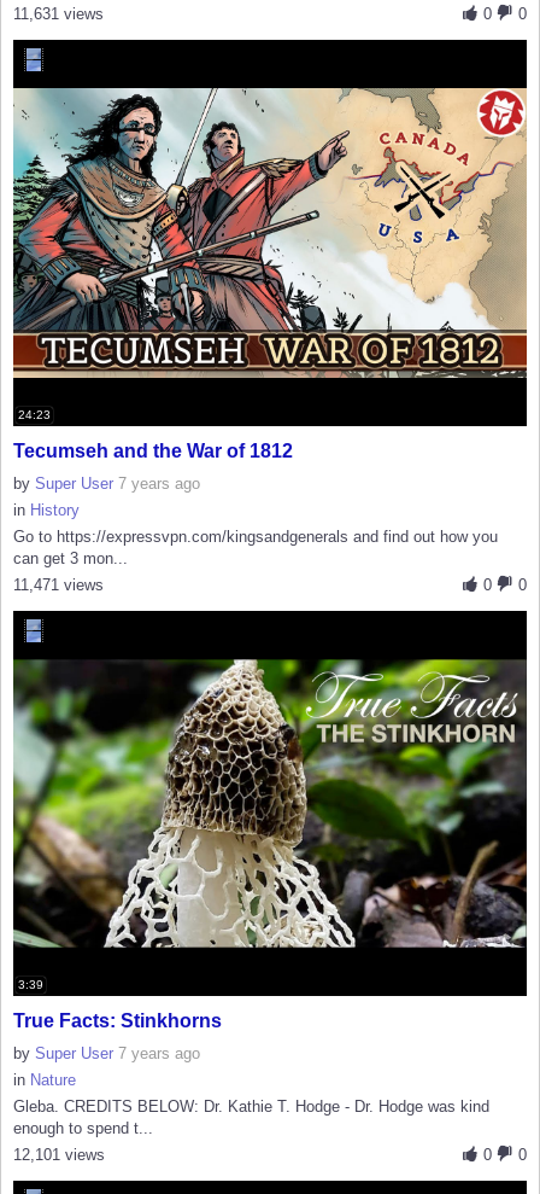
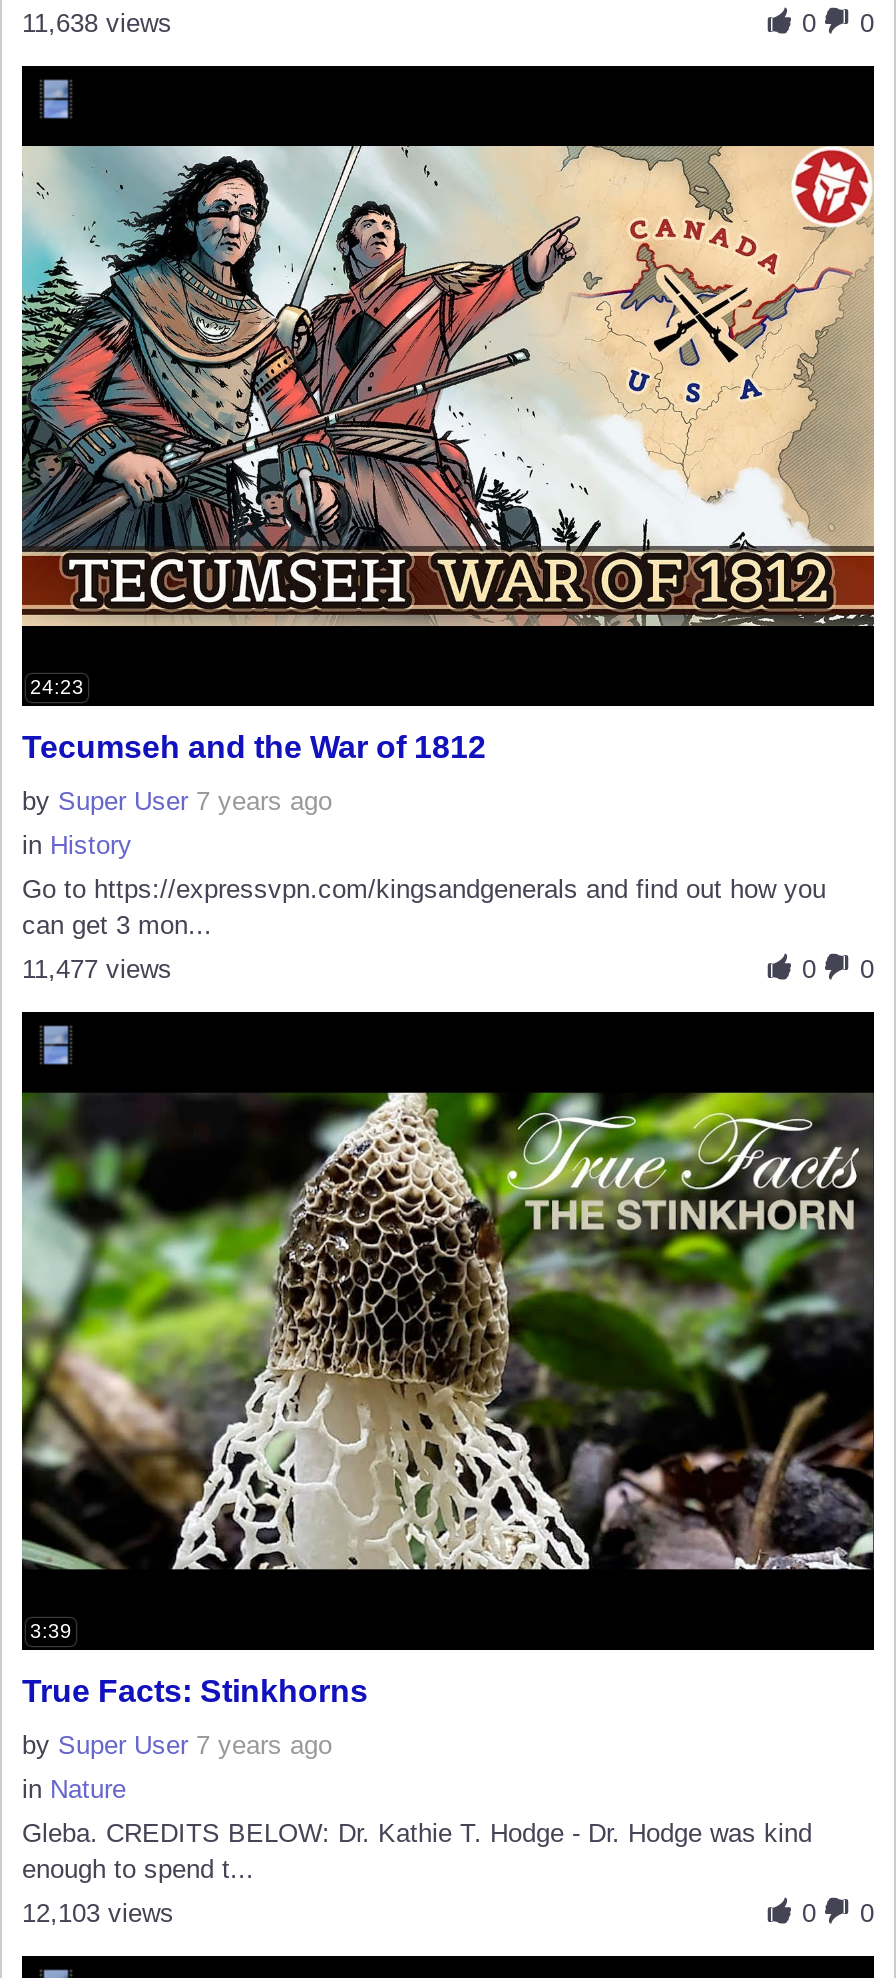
- 11,631 views
+ 11,638 views

- 11,471 views
+ 11,477 views

- 12,101 views
+ 12,103 views
